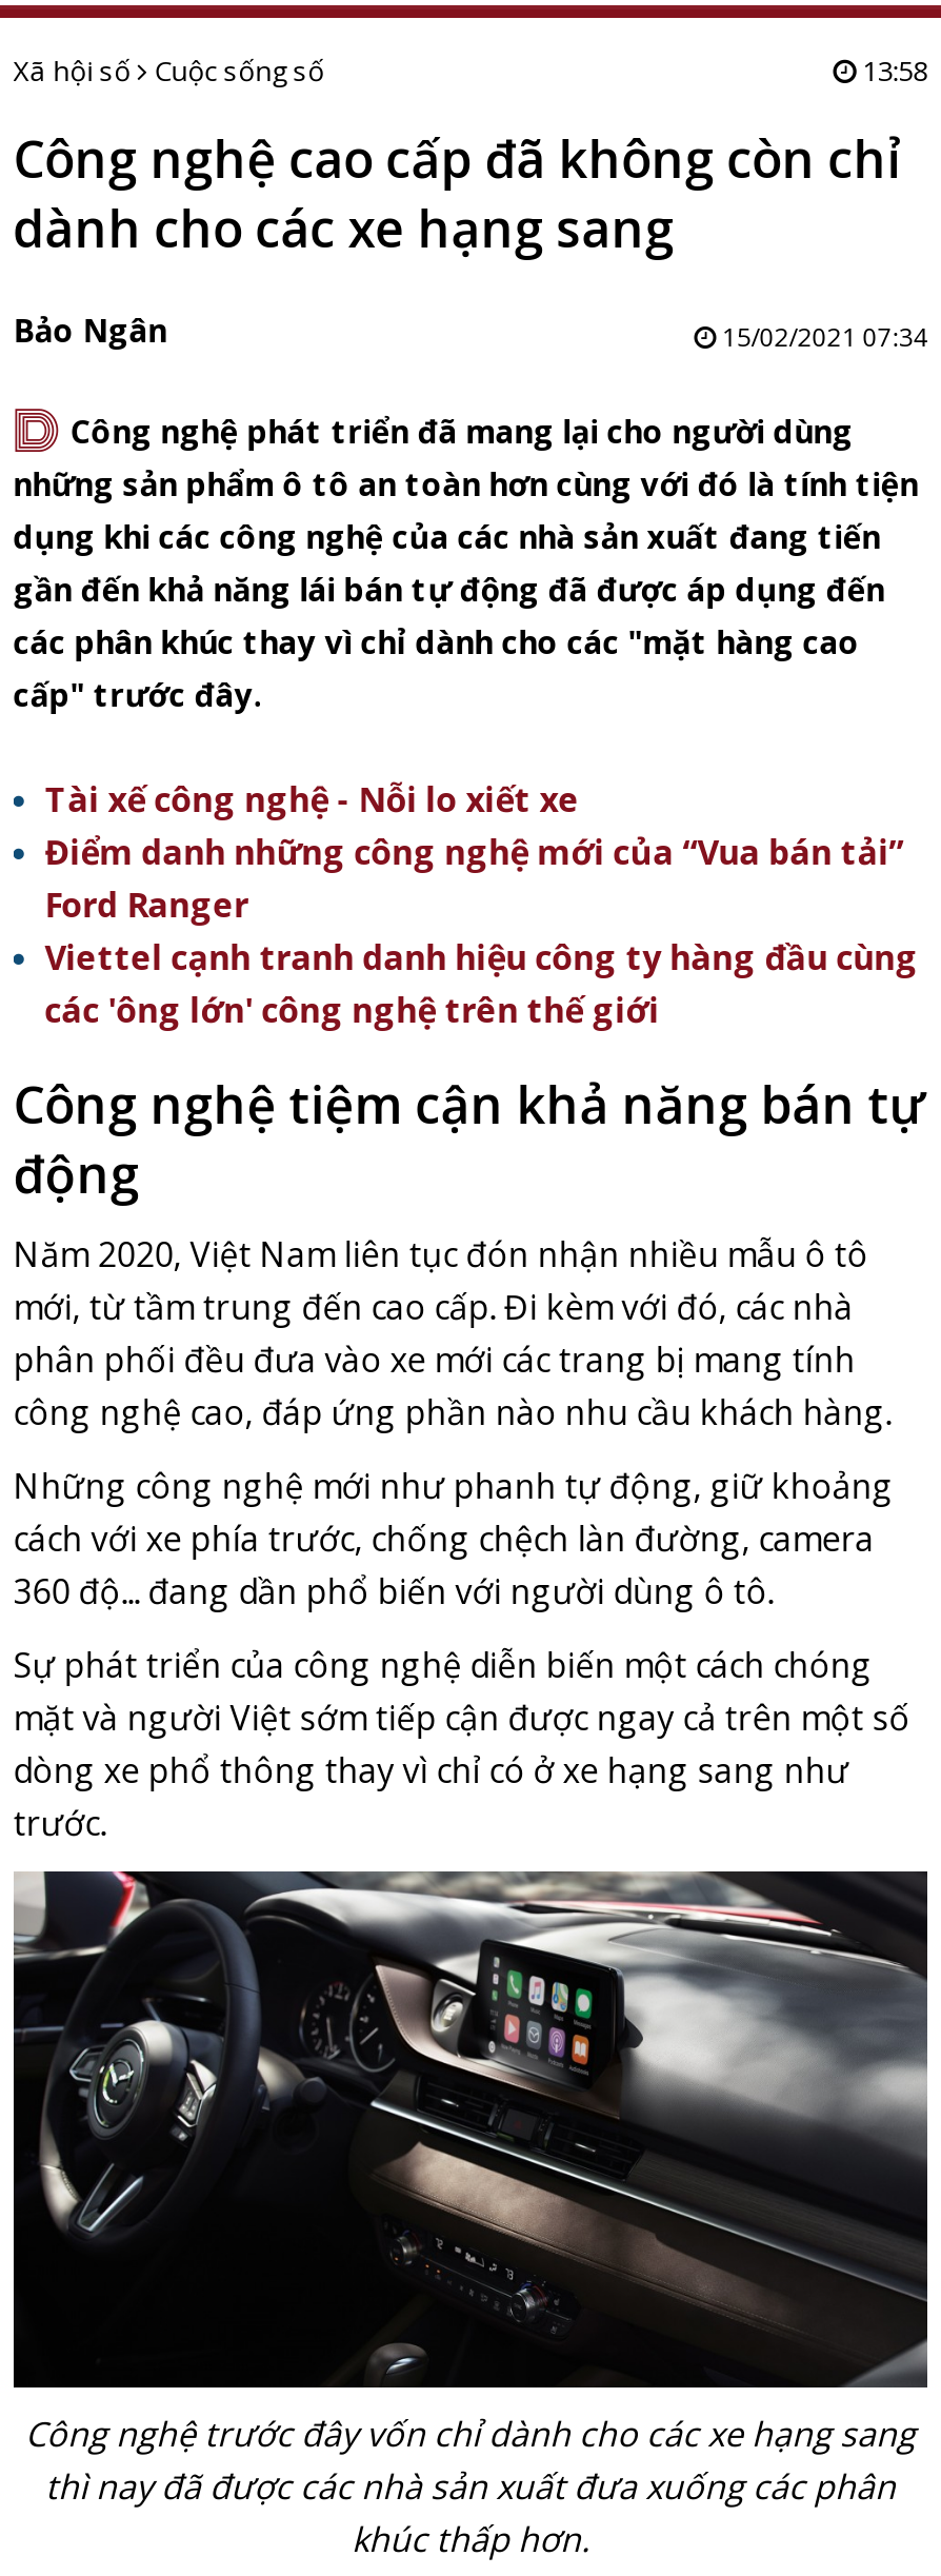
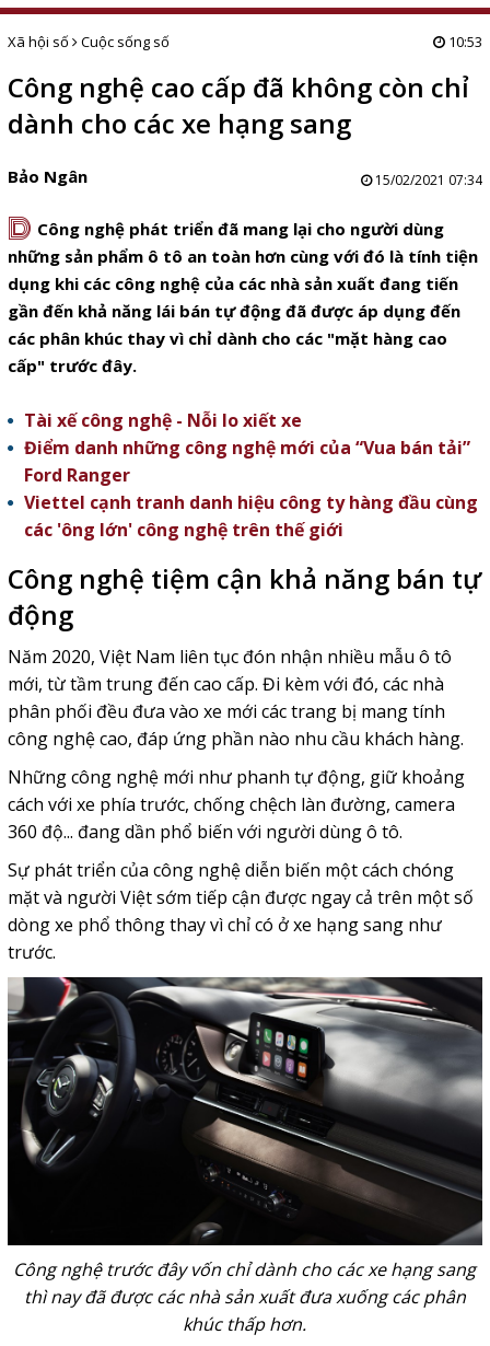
- 13:58
+ 10:53
